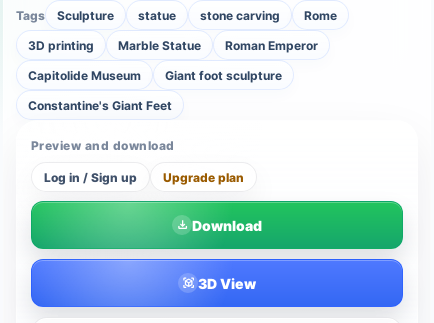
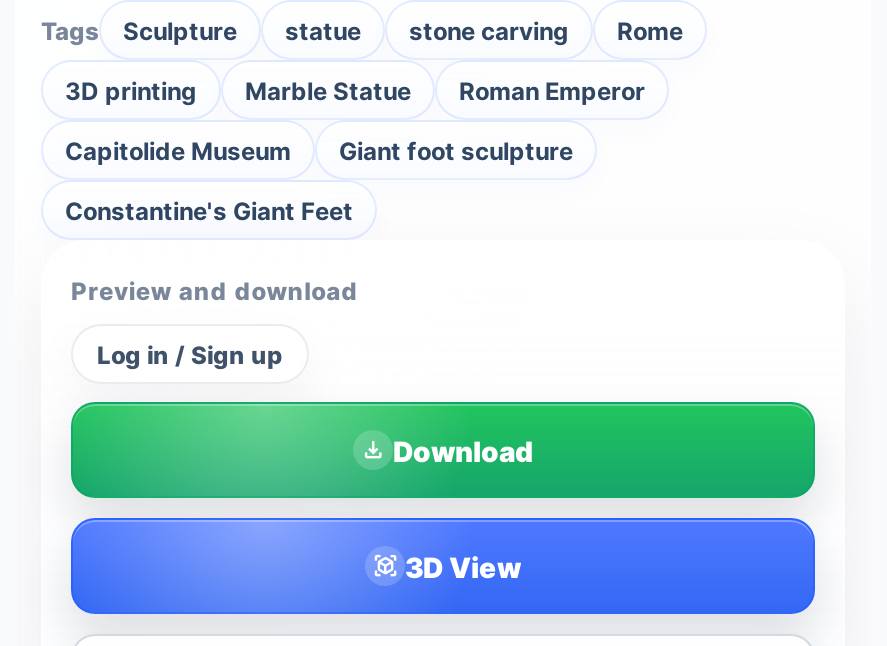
- Upgrade plan
